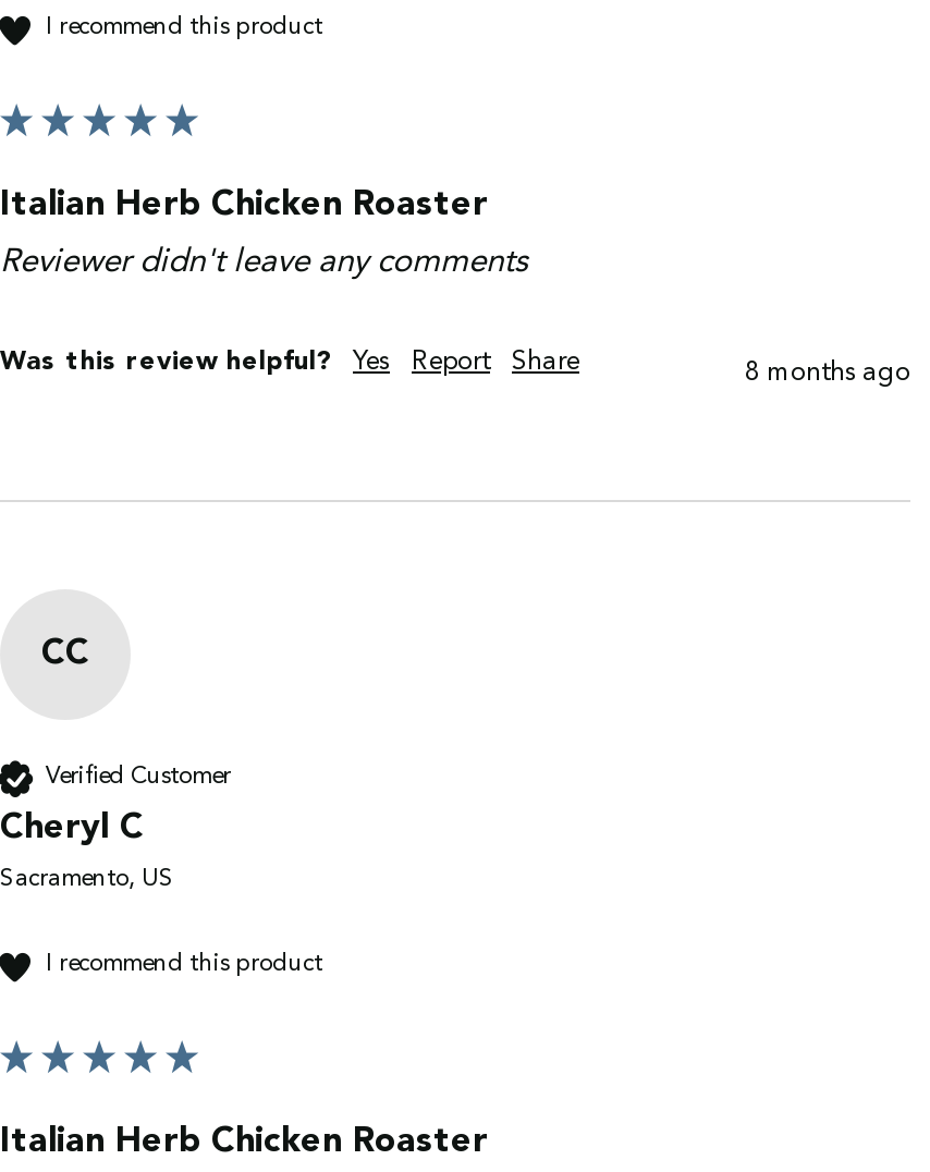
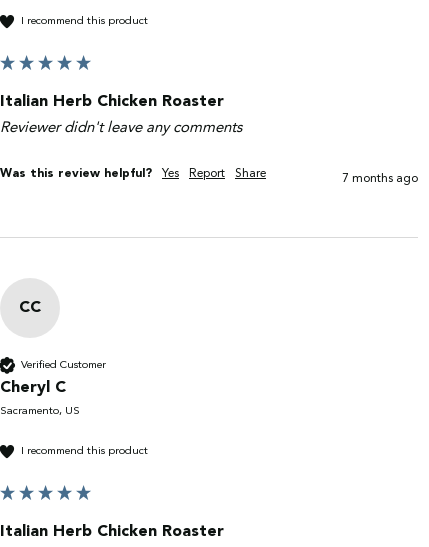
- 8 months ago
+ 7 months ago
